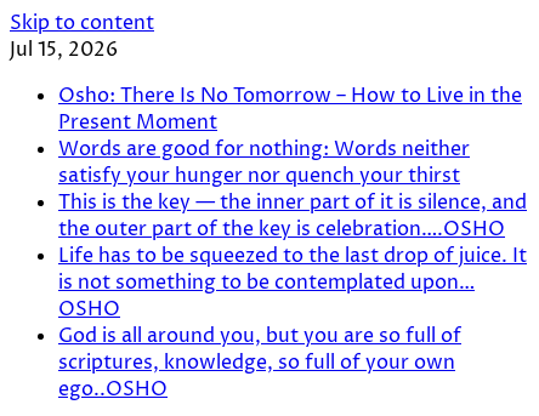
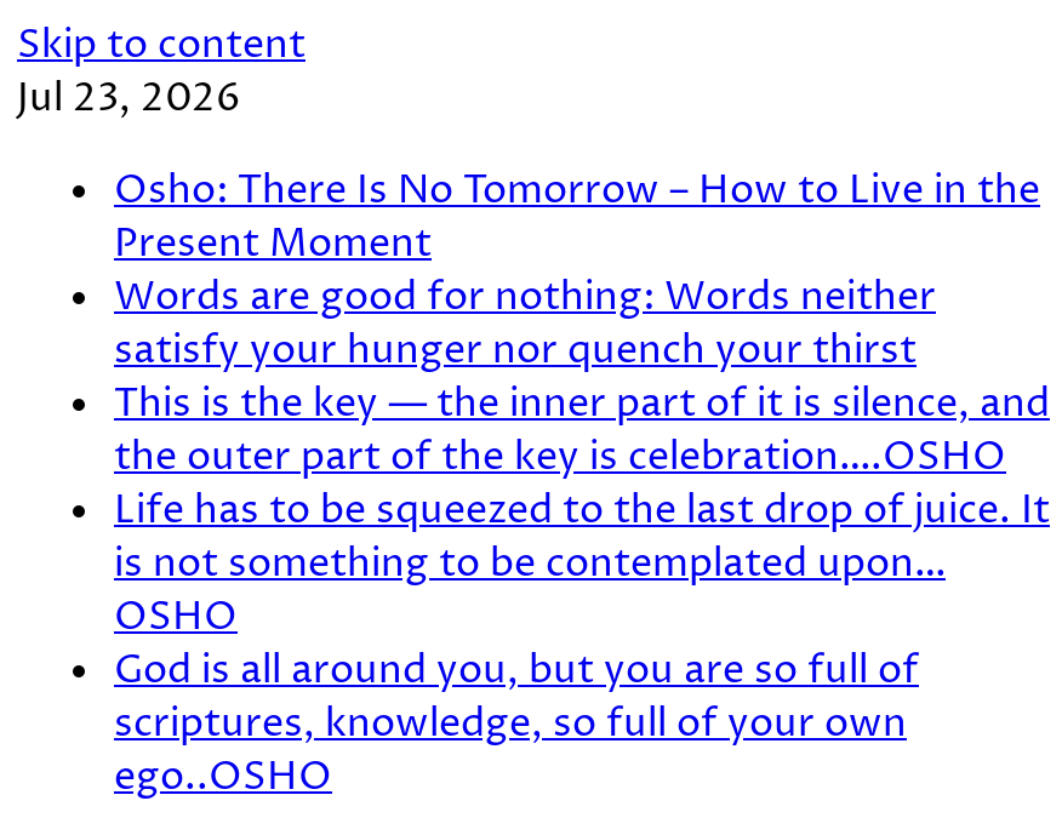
- Jul 15, 2026
+ Jul 23, 2026
